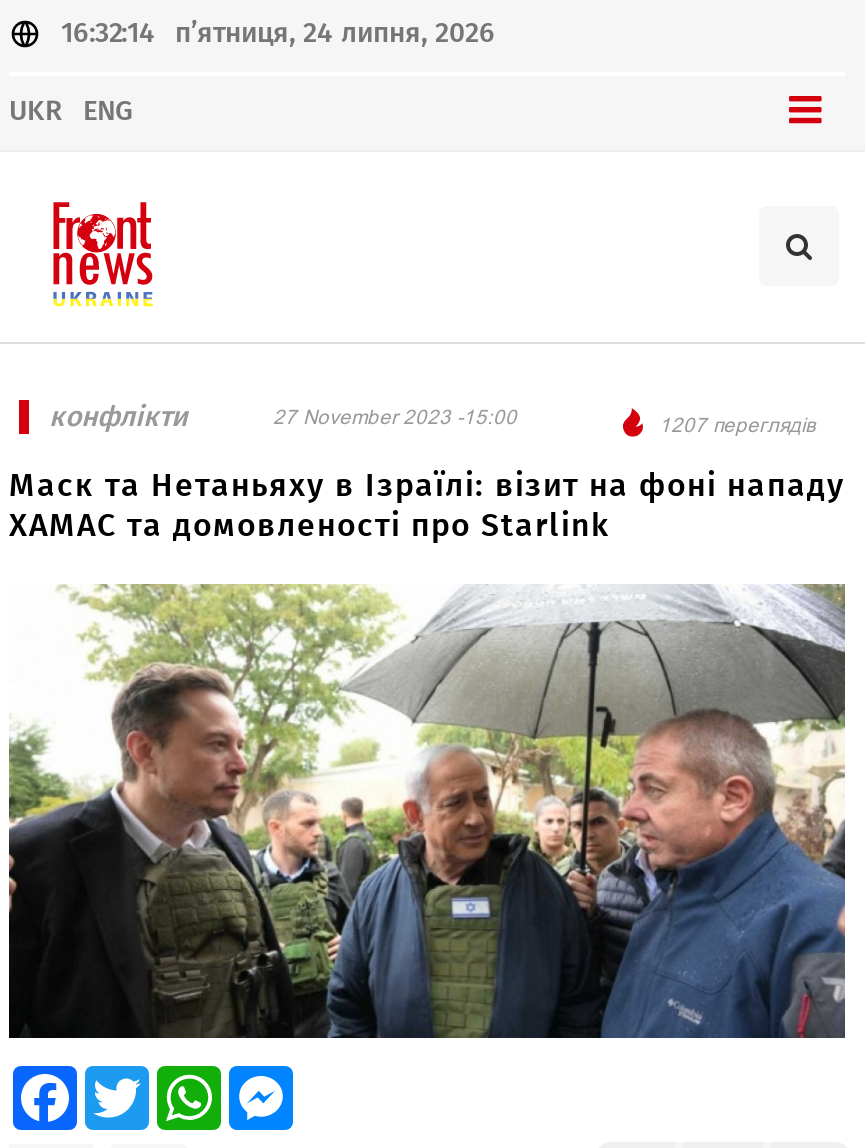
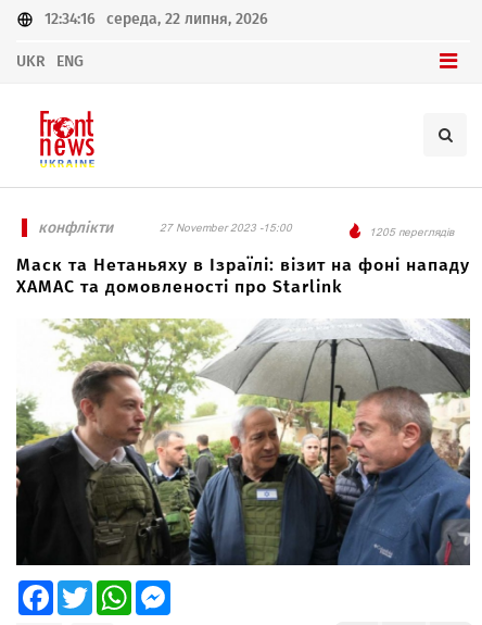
- 16:32:14 п’ятниця, 24 липня, 2026
+ 12:34:16 середа, 22 липня, 2026

- 1207 переглядів
+ 1205 переглядів
